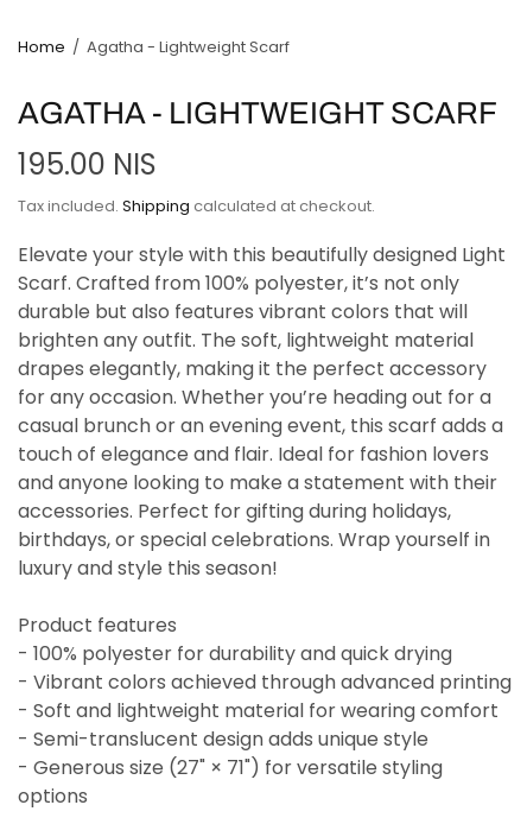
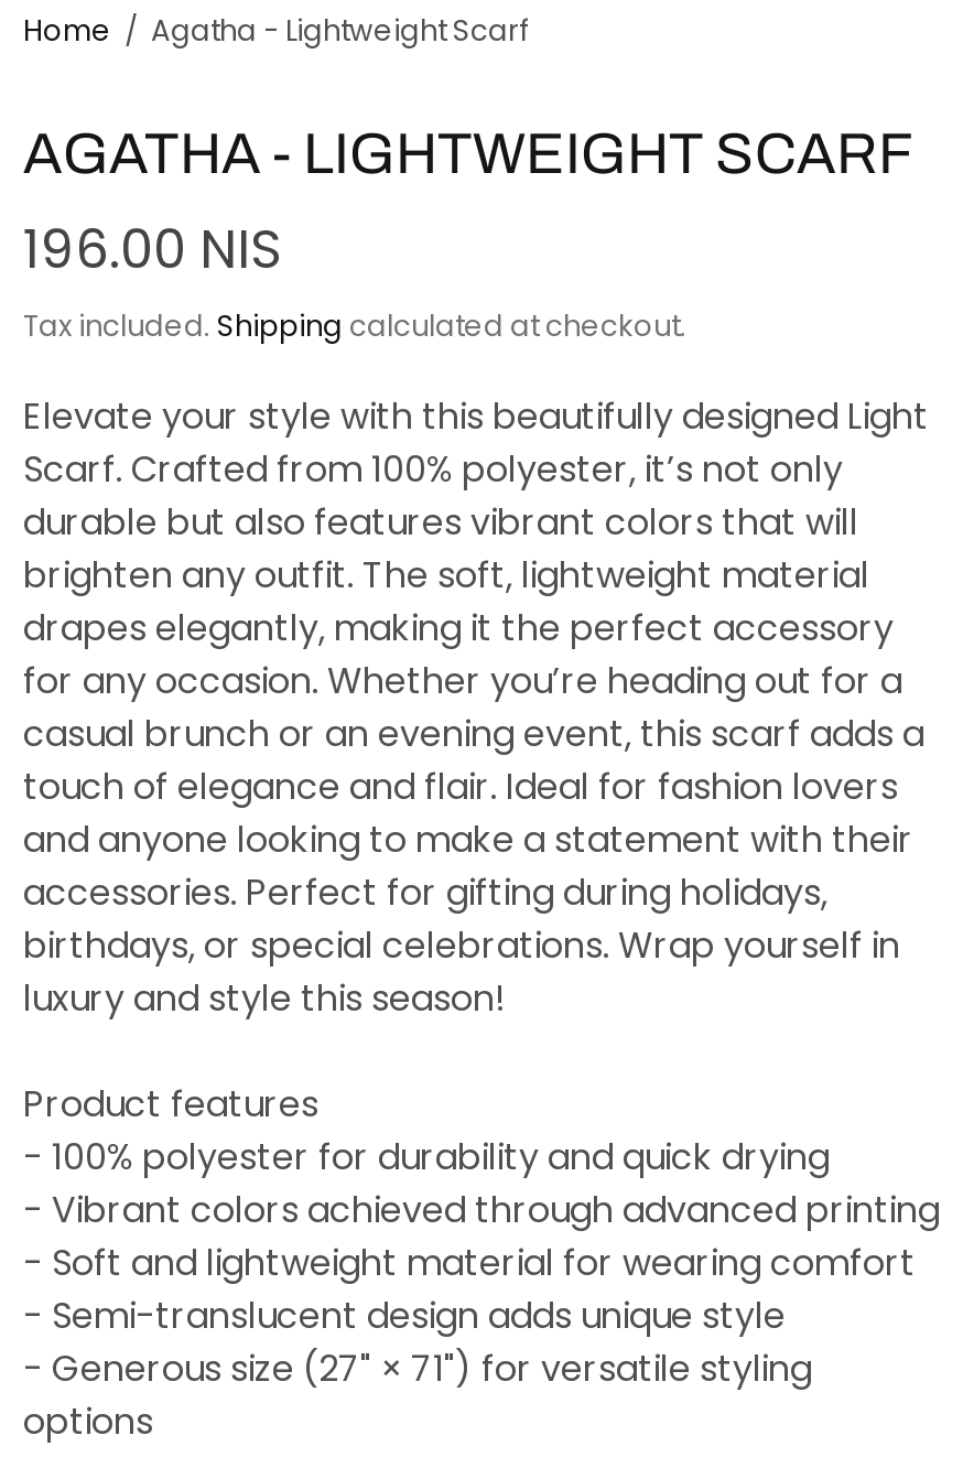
- 195.00 NIS
+ 196.00 NIS
